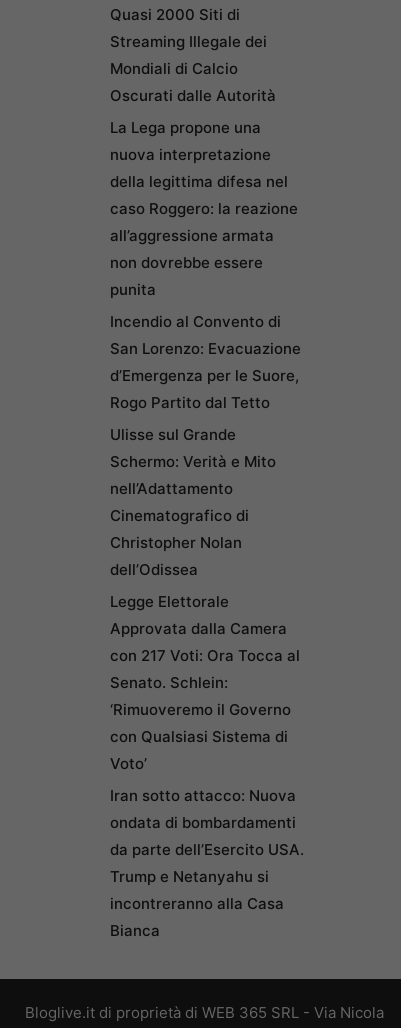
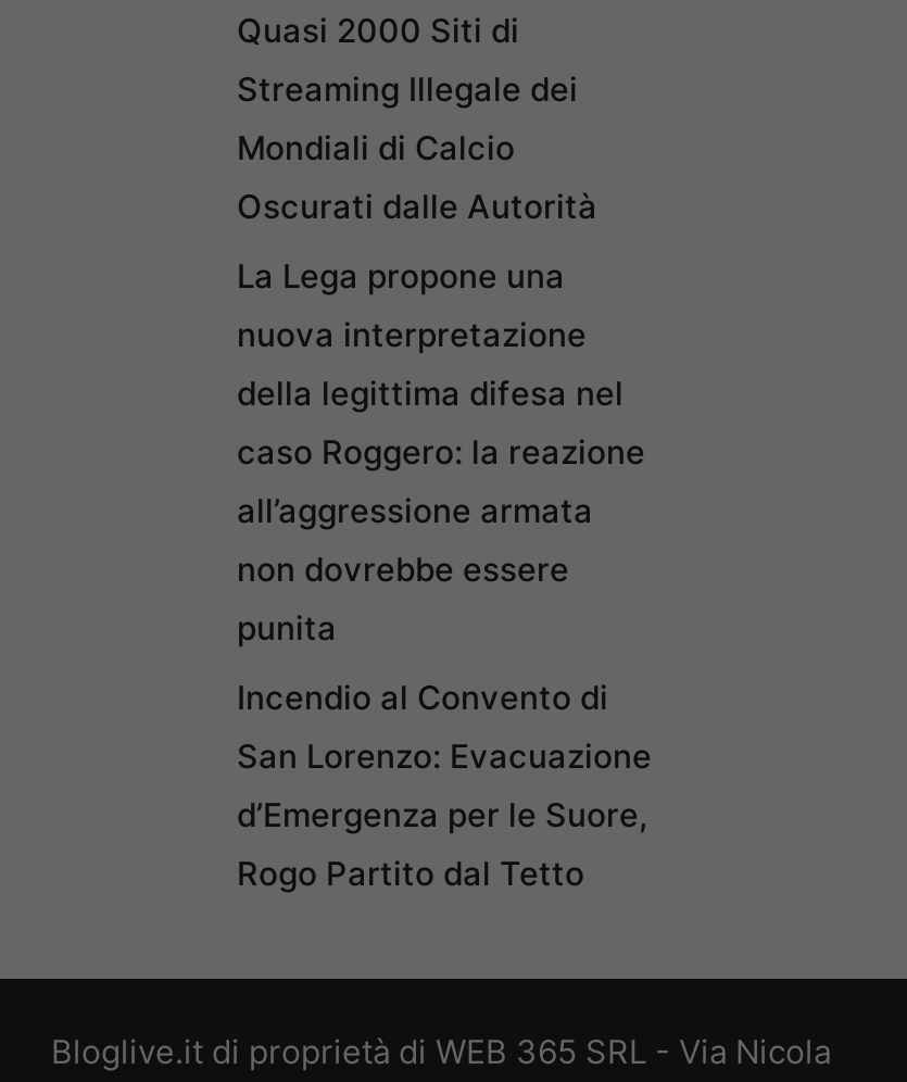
- Ulisse sul Grande
- Schermo: Verità e Mito
- nell’Adattamento
- Cinematografico di
- Christopher Nolan
- dell’Odissea
- Legge Elettorale
- Approvata dalla Camera
- con 217 Voti: Ora Tocca al
- Senato. Schlein:
- ‘Rimuoveremo il Governo
- con Qualsiasi Sistema di
- Voto’
- Iran sotto attacco: Nuova
- ondata di bombardamenti
- da parte dell’Esercito USA.
- Trump e Netanyahu si
- incontreranno alla Casa
- Bianca
